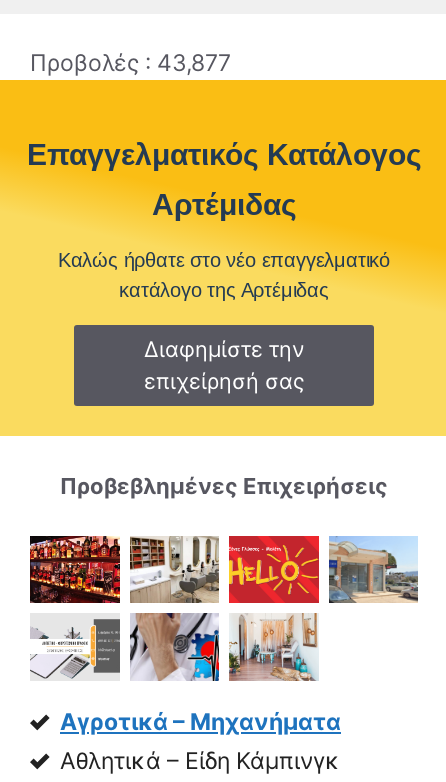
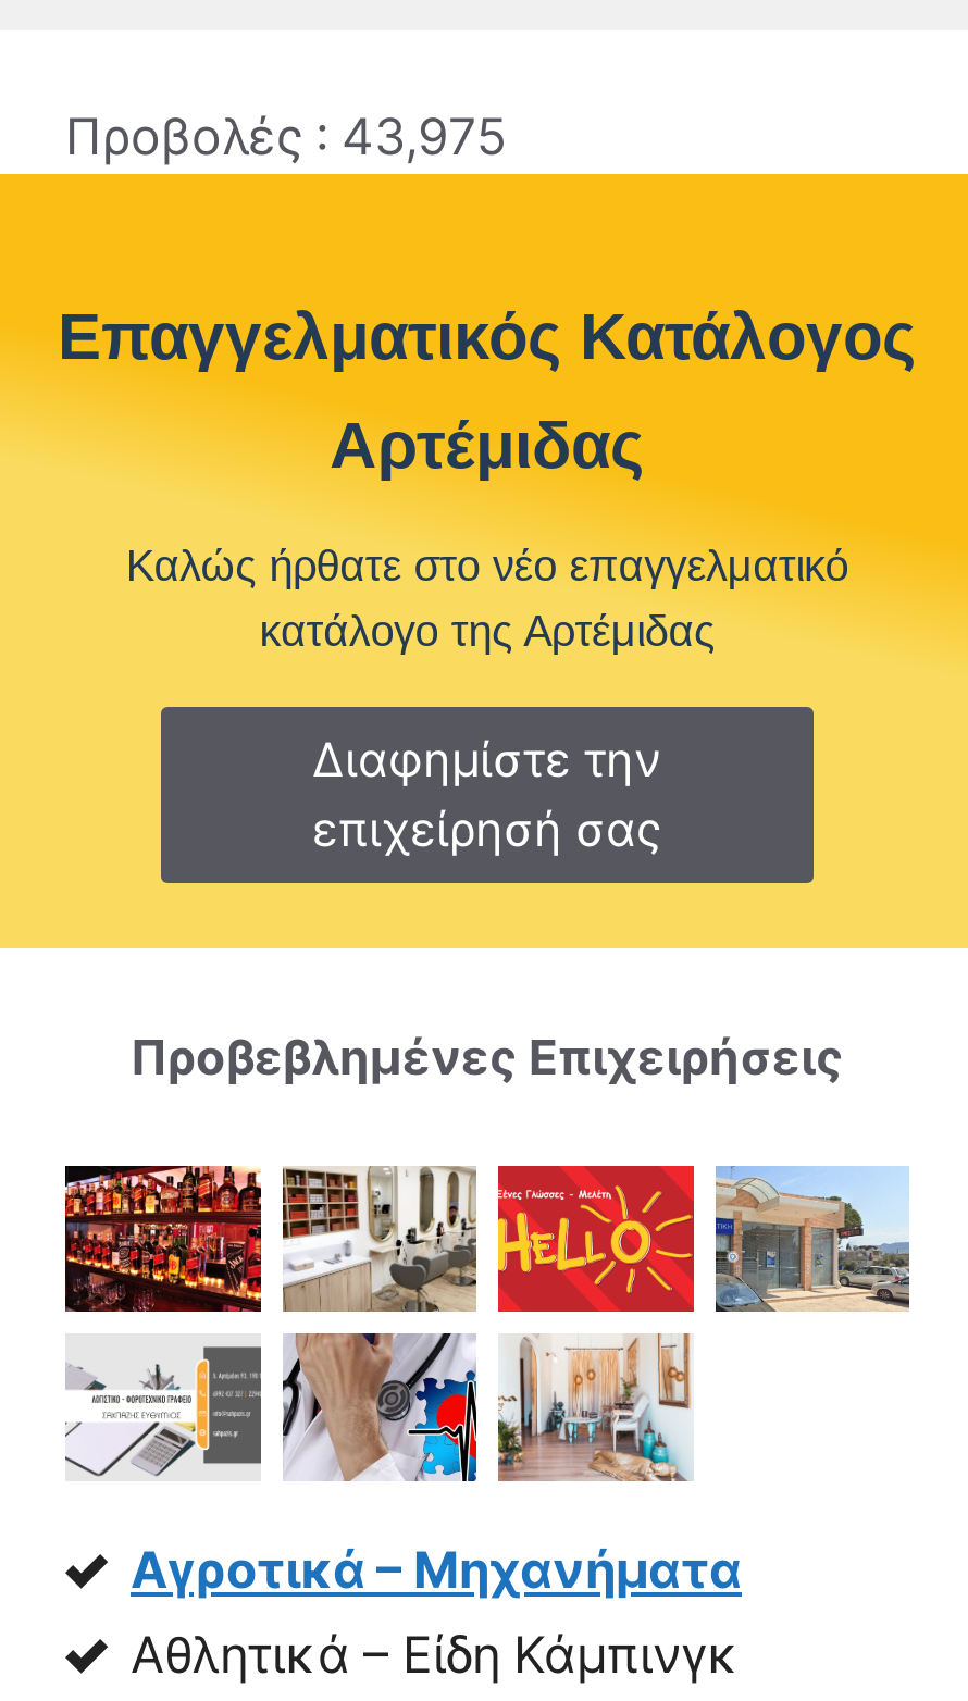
- Προβολές : 43,877
+ Προβολές : 43,975
